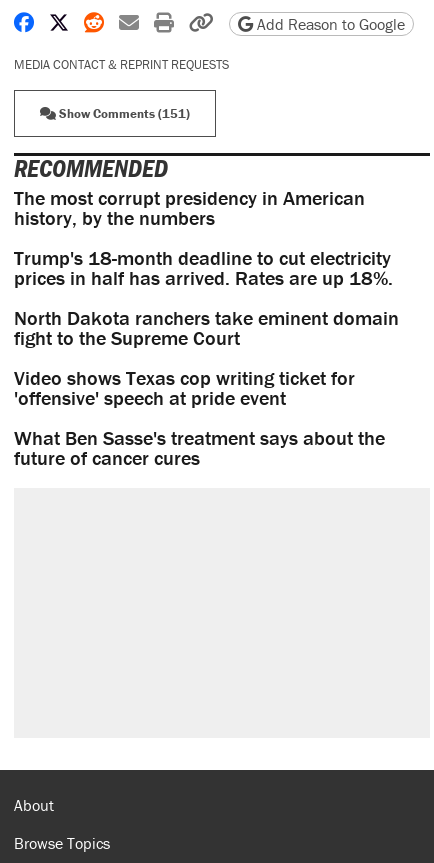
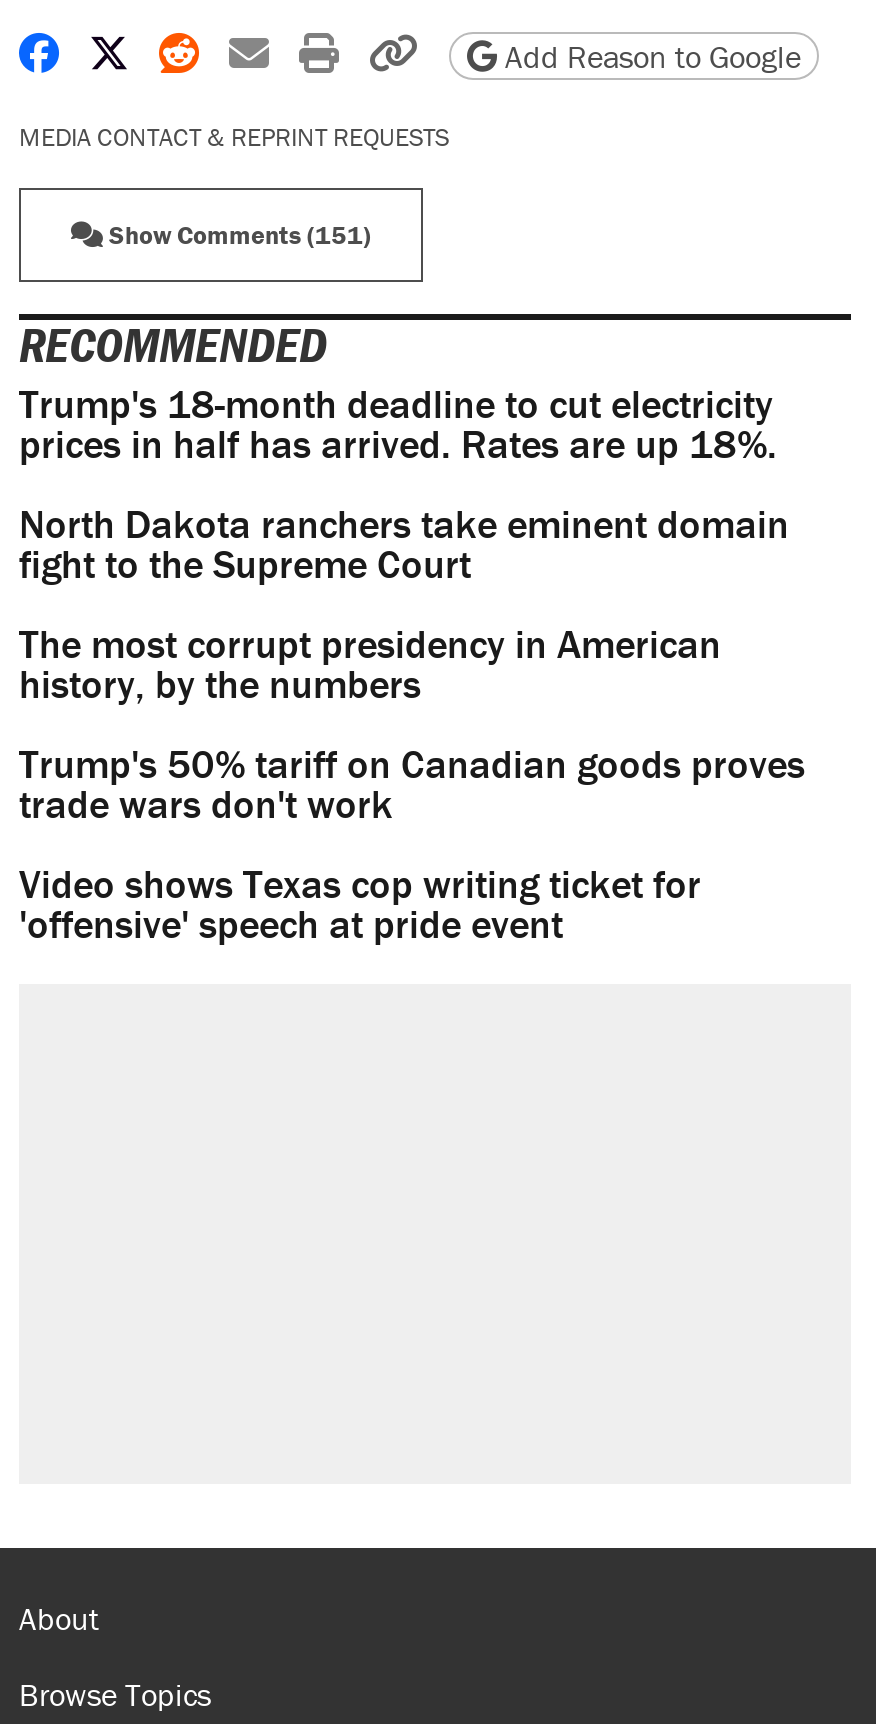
moved down: The most corrupt presidency in American | history, by the numbers

moved up: Trump's 18-month deadline to cut electricity | prices in half has arrived. Rates are up 18%. | North Dakota ranchers take eminent domain | fight to the Supreme Court

+ Trump's 50% tariff on Canadian goods proves
+ trade wars don't work

moved down: Video shows Texas cop writing ticket for | 'offensive' speech at pride event

- What Ben Sasse's treatment says about the
- future of cancer cures
